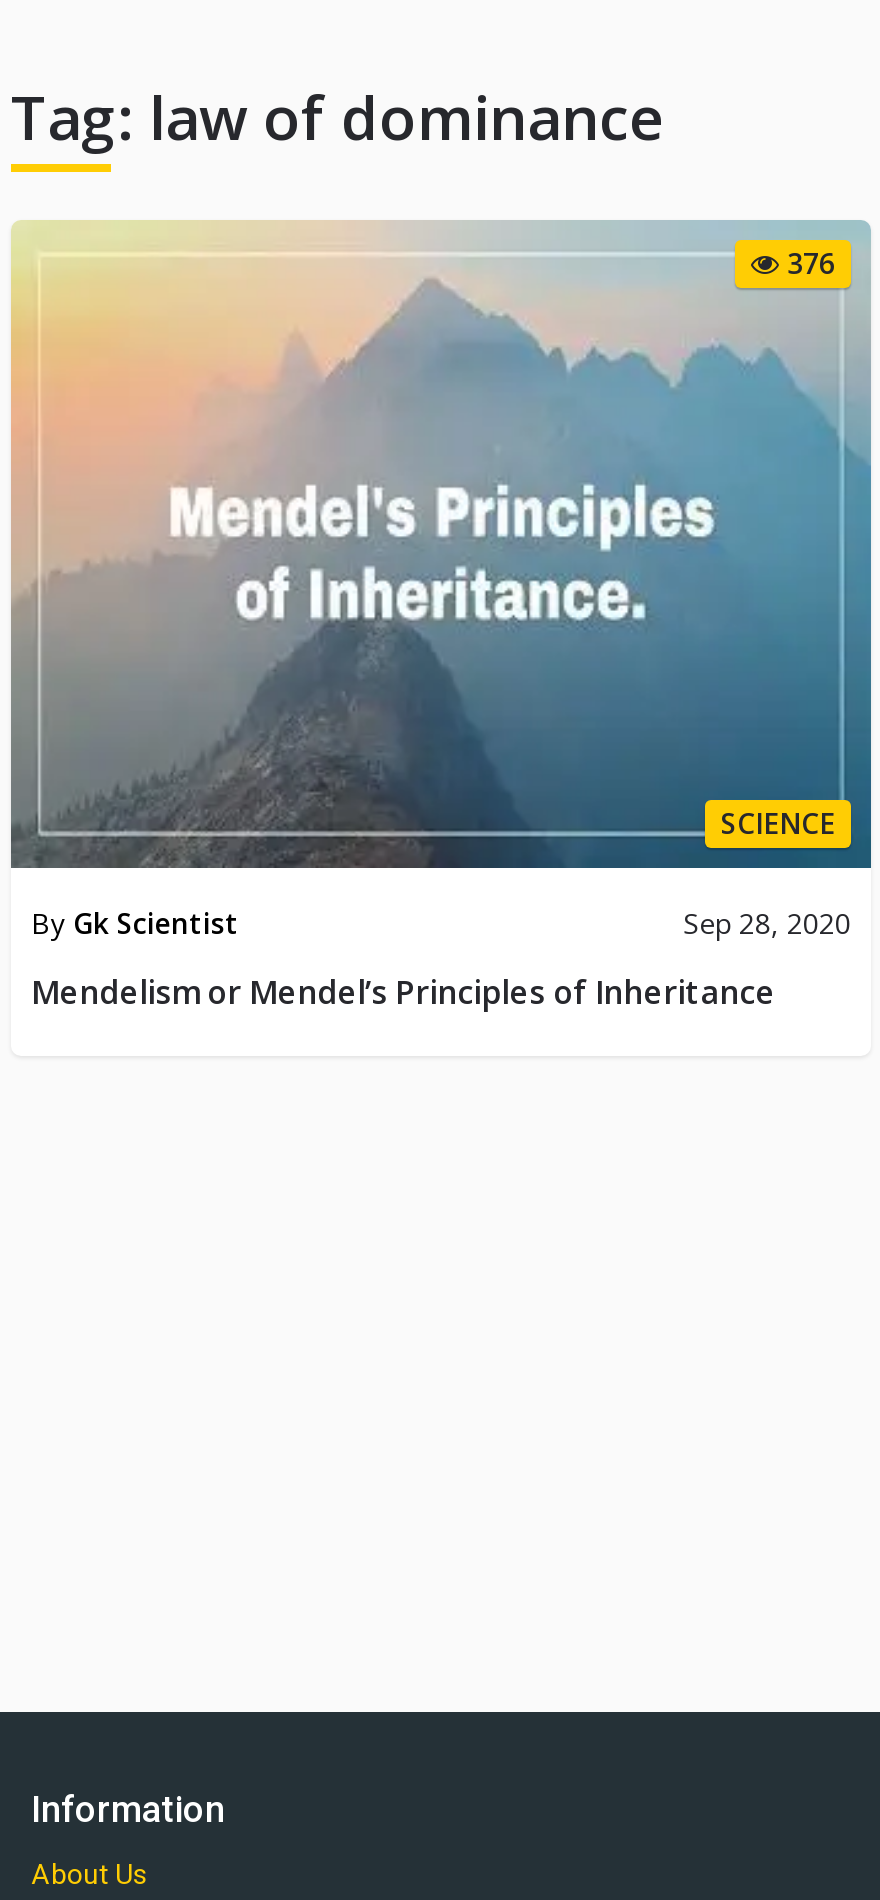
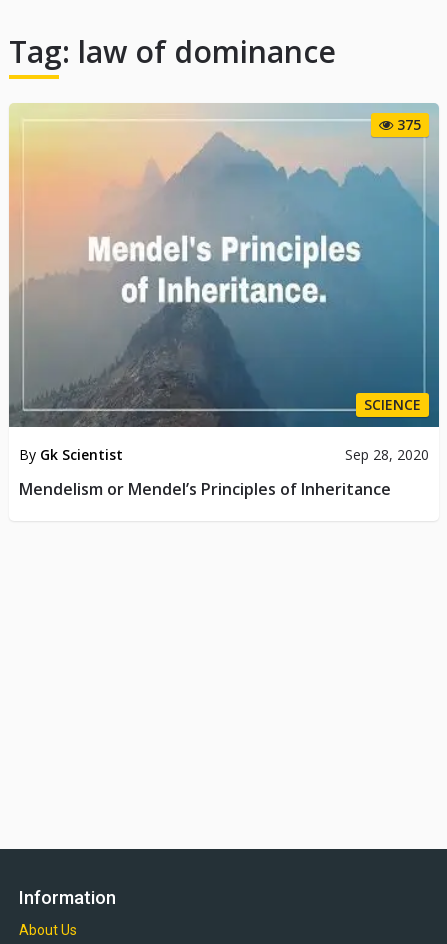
- 376
+ 375
